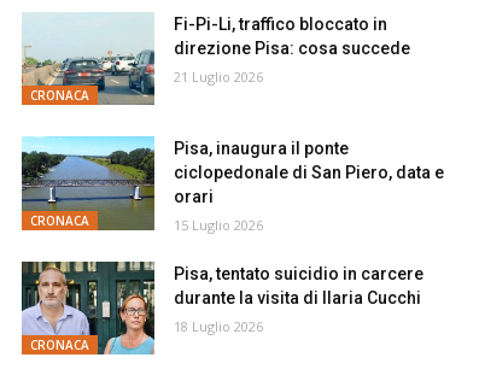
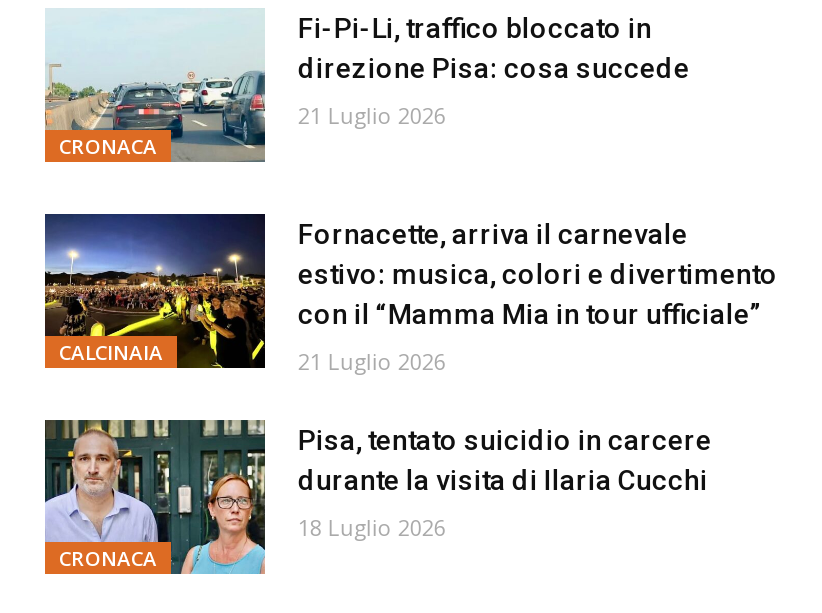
- [image]
- CRONACA
+ [image]
+ CALCINAIA

- Pisa, inaugura il ponte
- ciclopedonale di San Piero, data e
- orari
+ Fornacette, arriva il carnevale
+ estivo: musica, colori e divertimento
+ con il “Mamma Mia in tour ufficiale”

- 15 Luglio 2026
+ 21 Luglio 2026
